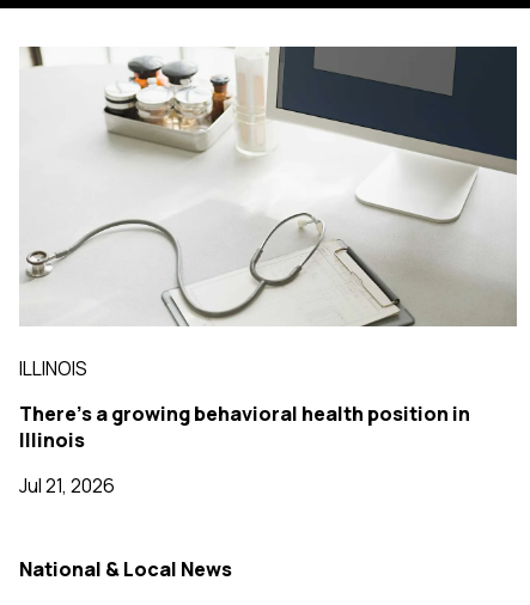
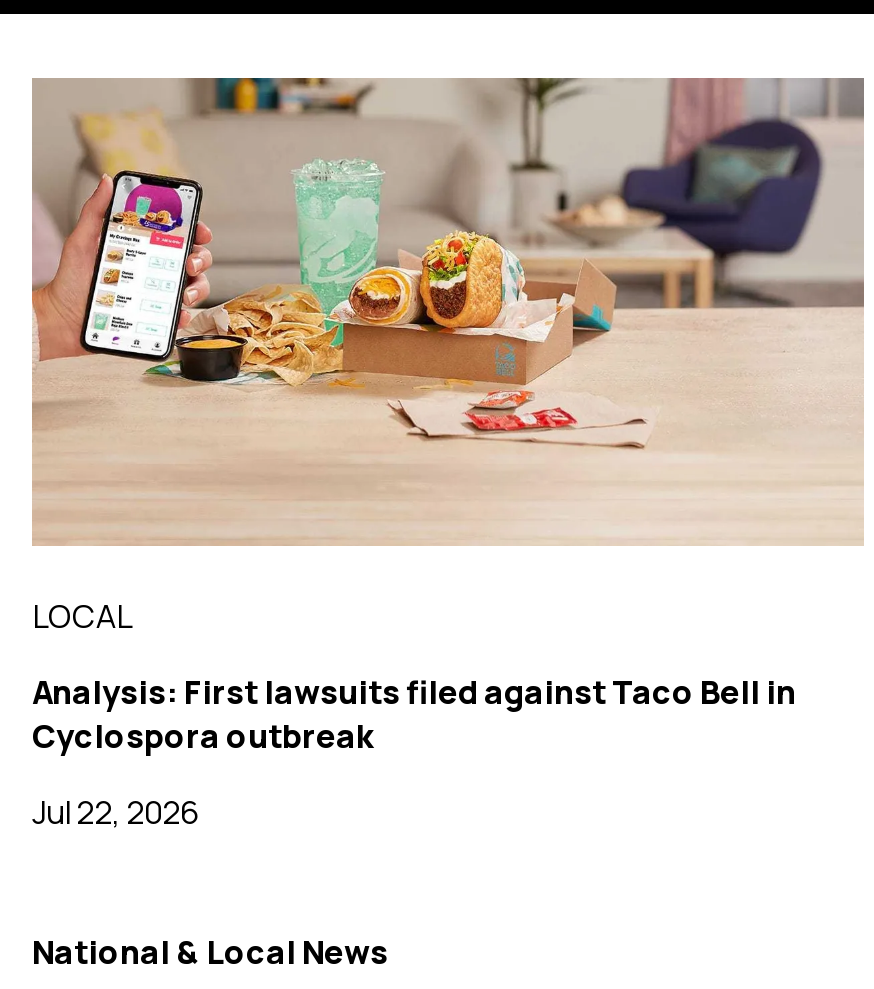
- [image]
- ILLINOIS
+ [image]
+ LOCAL

- There's a growing behavioral health position in
- Illinois
+ Analysis: First lawsuits filed against Taco Bell in
+ Cyclospora outbreak

- Jul 21, 2026
+ Jul 22, 2026
